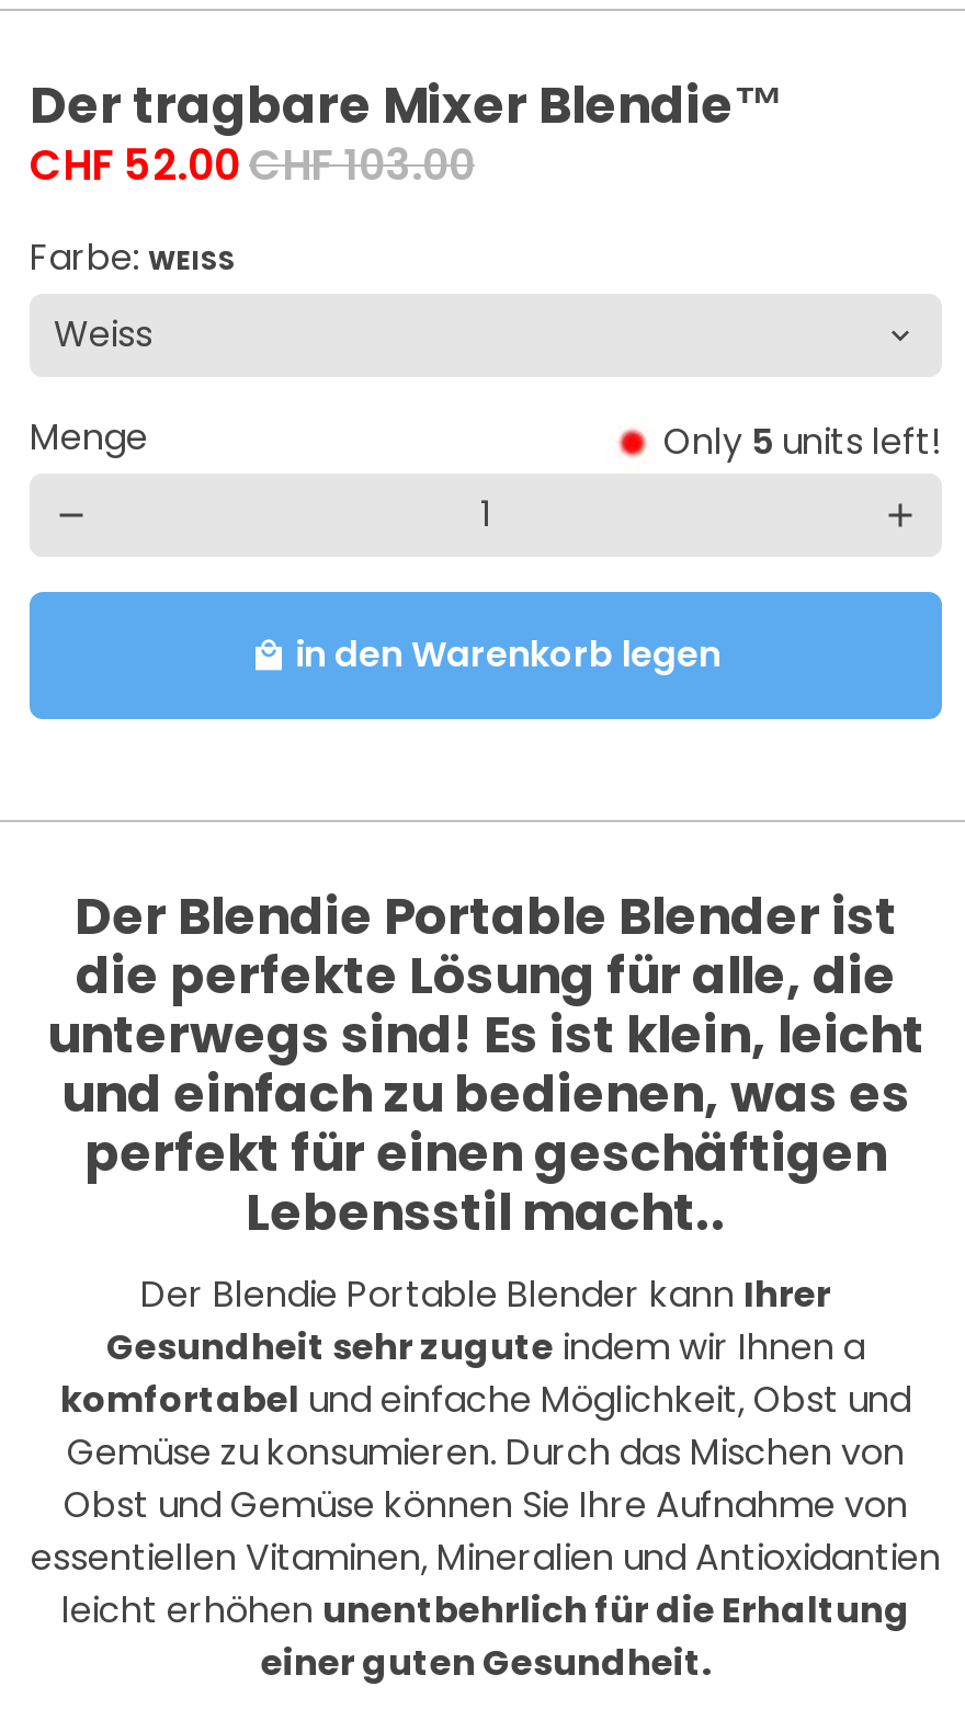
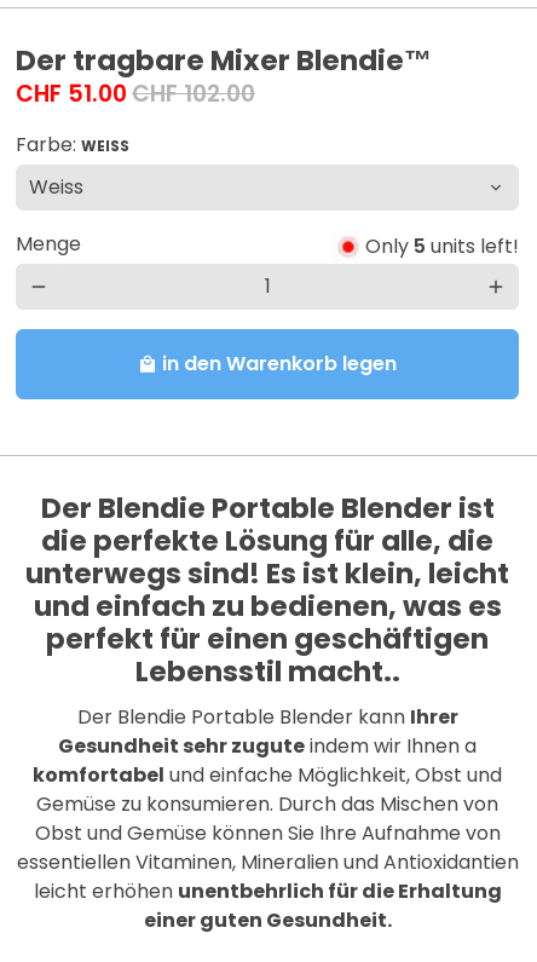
- CHF 52.00 CHF 103.00
+ CHF 51.00 CHF 102.00
